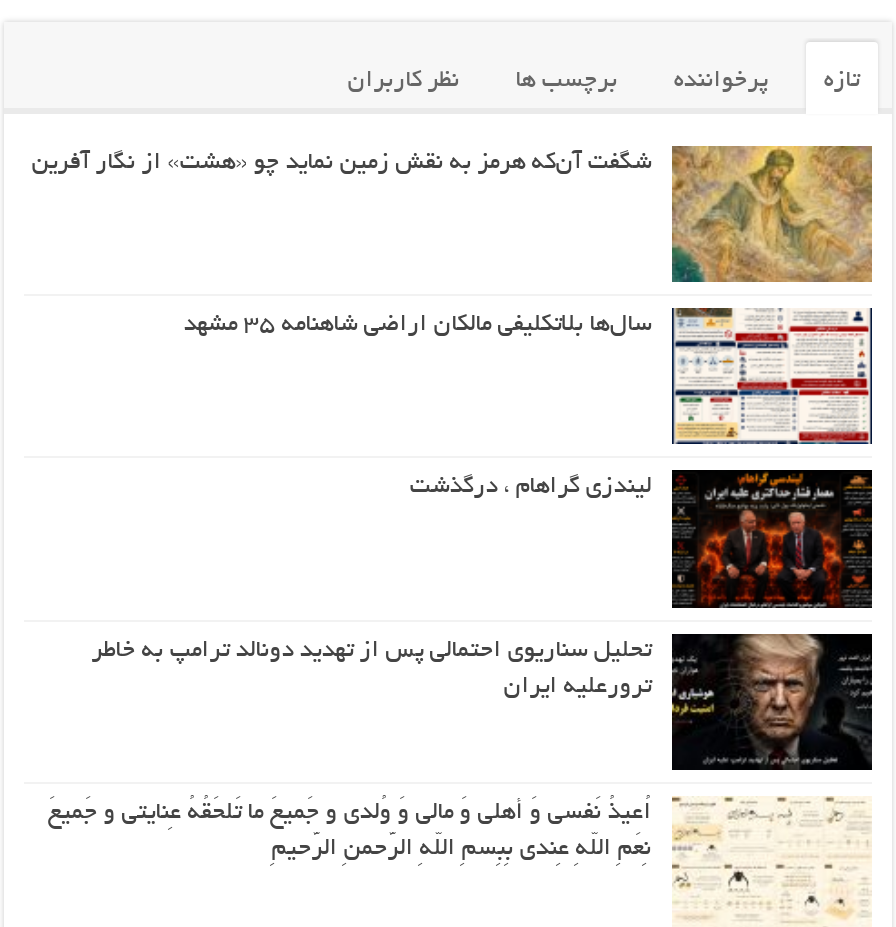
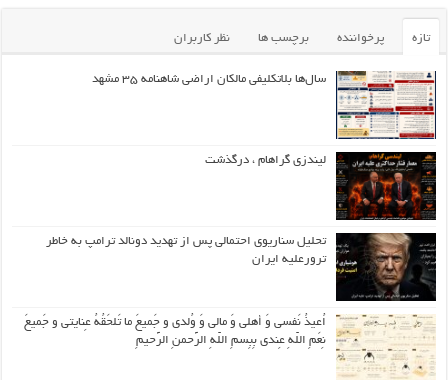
- [image]
- شگفت آن‌که هرمز به نقش زمین نماید چو «هشت» از نگار آفرین
